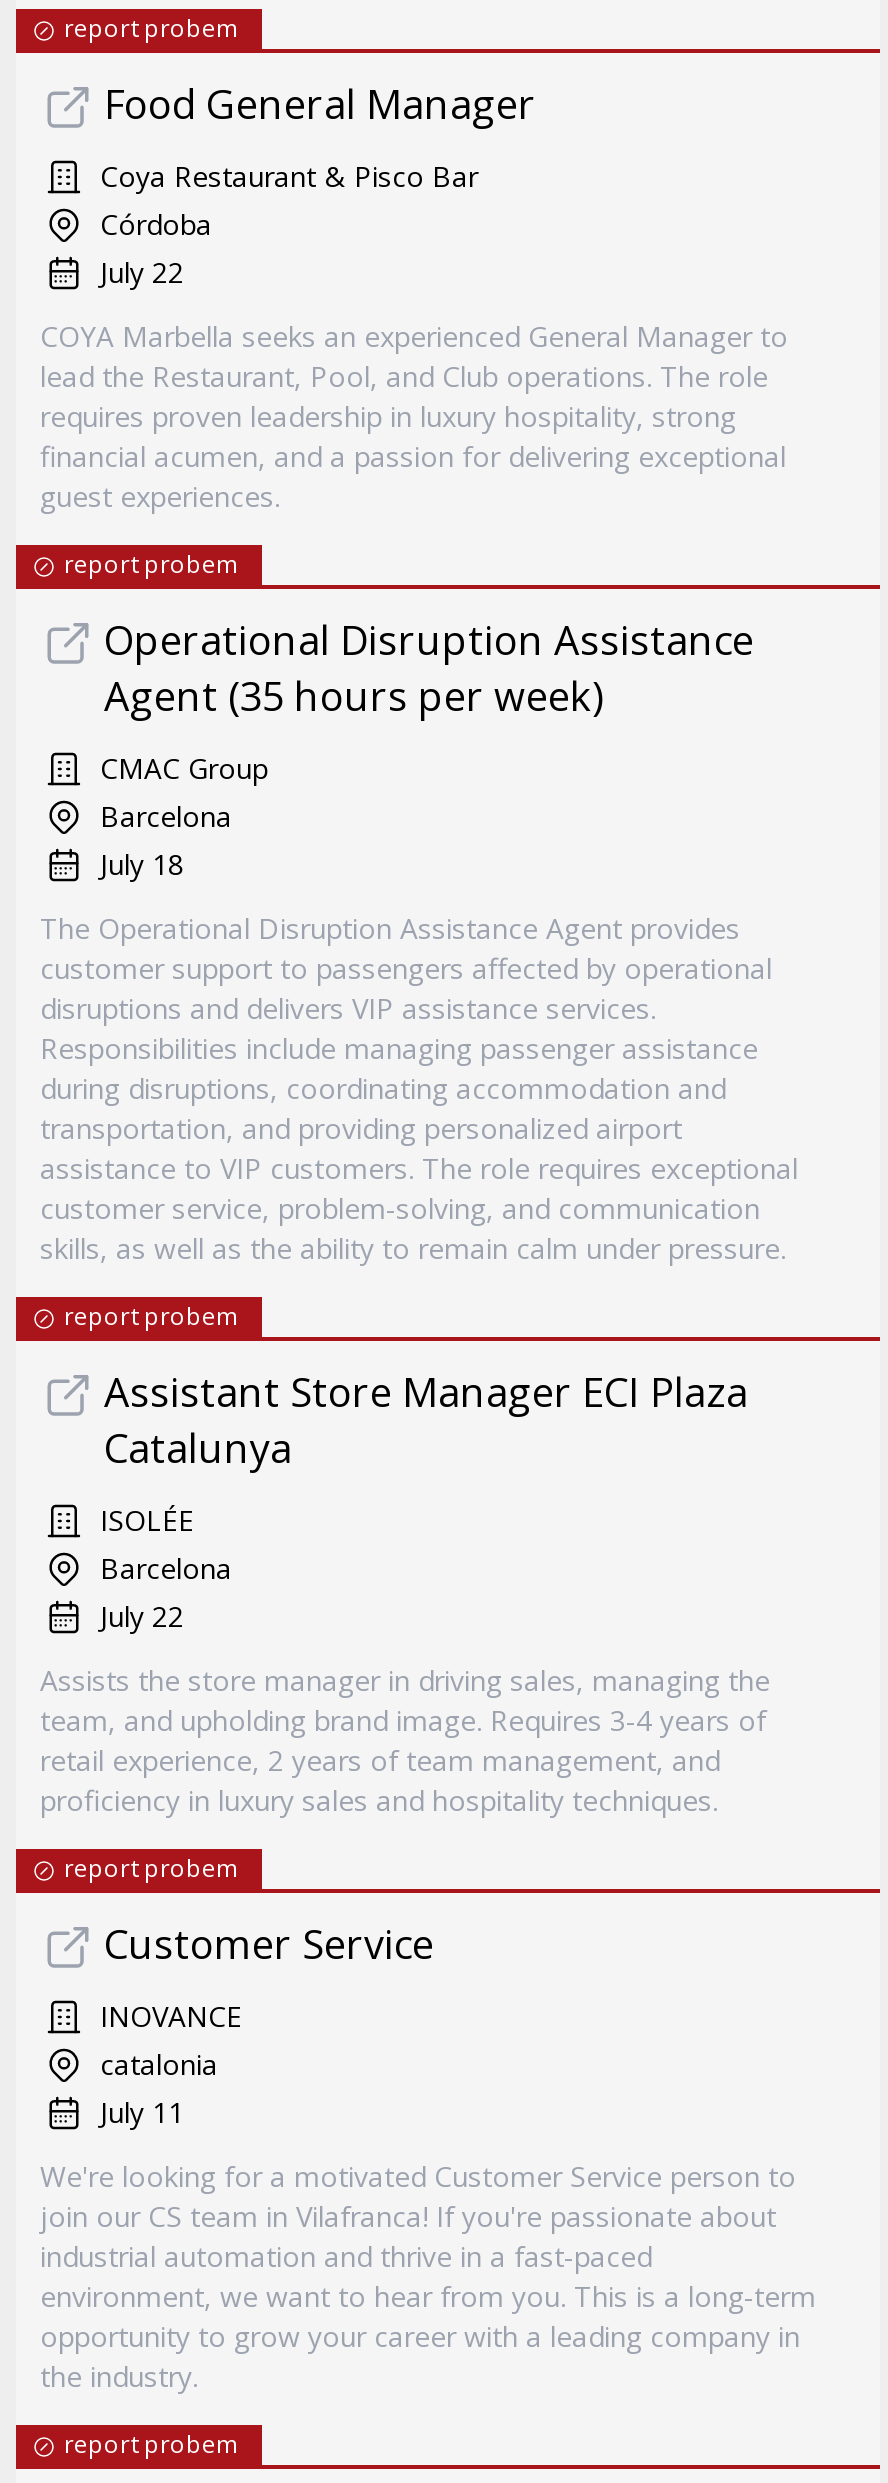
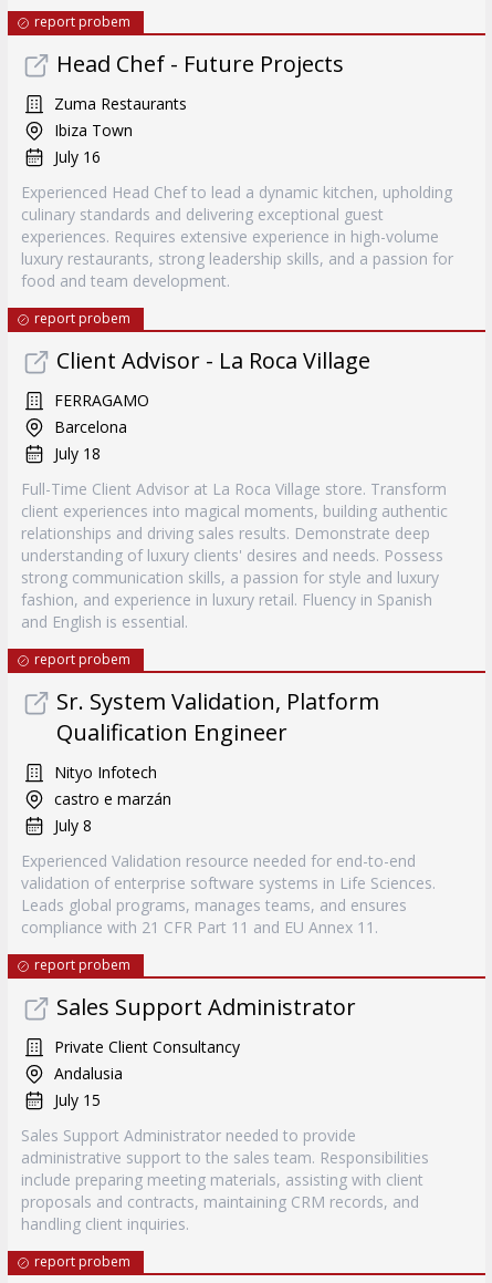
- Food General Manager
+ Head Chef - Future Projects

- Coya Restaurant & Pisco Bar
- Córdoba
- July 22
+ Zuma Restaurants
+ Ibiza Town
+ July 16

- COYA Marbella seeks an experienced General Manager to
- lead the Restaurant, Pool, and Club operations. The role
- requires proven leadership in luxury hospitality, strong
- financial acumen, and a passion for delivering exceptional
- guest experiences.
+ Experienced Head Chef to lead a dynamic kitchen, upholding
+ culinary standards and delivering exceptional guest
+ experiences. Requires extensive experience in high-volume
+ luxury restaurants, strong leadership skills, and a passion for
+ food and team development.

- Operational Disruption Assistance
- Agent (35 hours per week)
+ Client Advisor - La Roca Village

- CMAC Group
+ FERRAGAMO

- The Operational Disruption Assistance Agent provides
- customer support to passengers affected by operational
- disruptions and delivers VIP assistance services.
- Responsibilities include managing passenger assistance
- during disruptions, coordinating accommodation and
- transportation, and providing personalized airport
- assistance to VIP customers. The role requires exceptional
- customer service, problem-solving, and communication
- skills, as well as the ability to remain calm under pressure.
+ Full-Time Client Advisor at La Roca Village store. Transform
+ client experiences into magical moments, building authentic
+ relationships and driving sales results. Demonstrate deep
+ understanding of luxury clients' desires and needs. Possess
+ strong communication skills, a passion for style and luxury
+ fashion, and experience in luxury retail. Fluency in Spanish
+ and English is essential.

- Assistant Store Manager ECI Plaza
- Catalunya
+ Sr. System Validation, Platform
+ Qualification Engineer

- ISOLÉE
- Barcelona
- July 22
+ Nityo Infotech
+ castro e marzán
+ July 8

- Assists the store manager in driving sales, managing the
- team, and upholding brand image. Requires 3-4 years of
- retail experience, 2 years of team management, and
- proficiency in luxury sales and hospitality techniques.
+ Experienced Validation resource needed for end-to-end
+ validation of enterprise software systems in Life Sciences.
+ Leads global programs, manages teams, and ensures
+ compliance with 21 CFR Part 11 and EU Annex 11.

- Customer Service
+ Sales Support Administrator

- INOVANCE
- catalonia
- July 11
+ Private Client Consultancy
+ Andalusia
+ July 15

- We're looking for a motivated Customer Service person to
- join our CS team in Vilafranca! If you're passionate about
- industrial automation and thrive in a fast-paced
- environment, we want to hear from you. This is a long-term
- opportunity to grow your career with a leading company in
- the industry.
+ Sales Support Administrator needed to provide
+ administrative support to the sales team. Responsibilities
+ include preparing meeting materials, assisting with client
+ proposals and contracts, maintaining CRM records, and
+ handling client inquiries.
